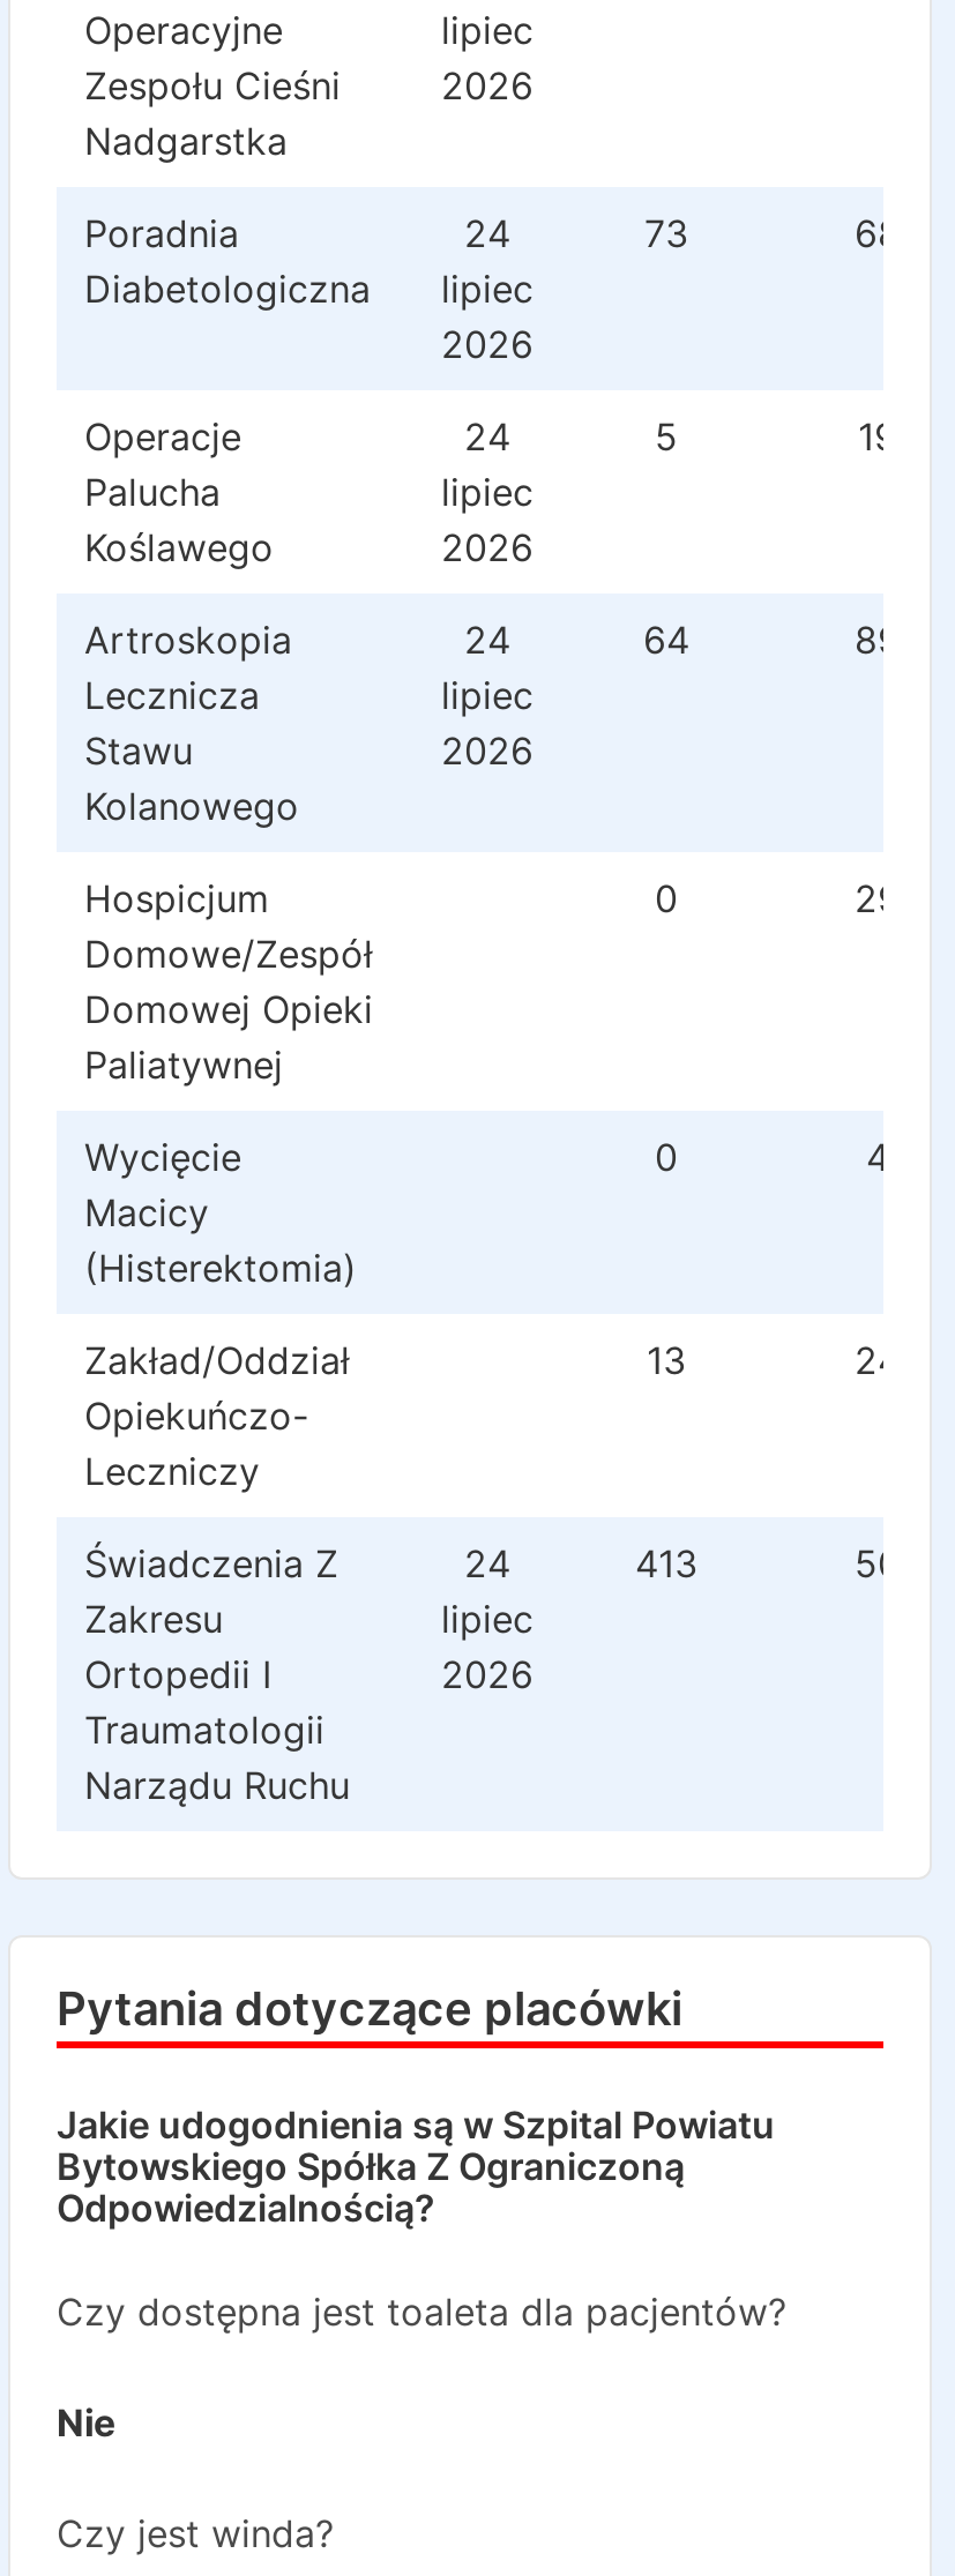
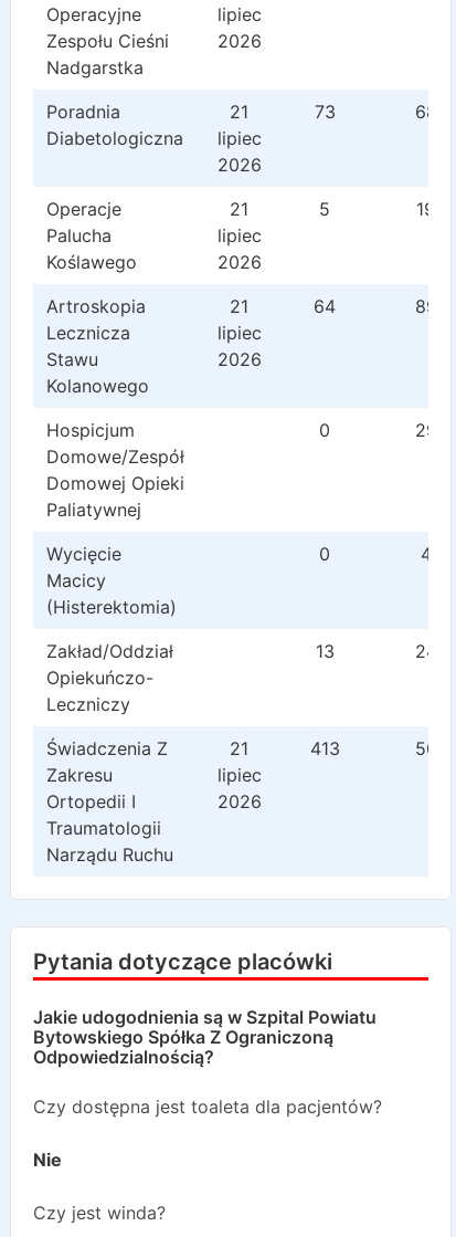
- 24
+ 21

- 24
+ 21

- 24
+ 21

- 24
+ 21
